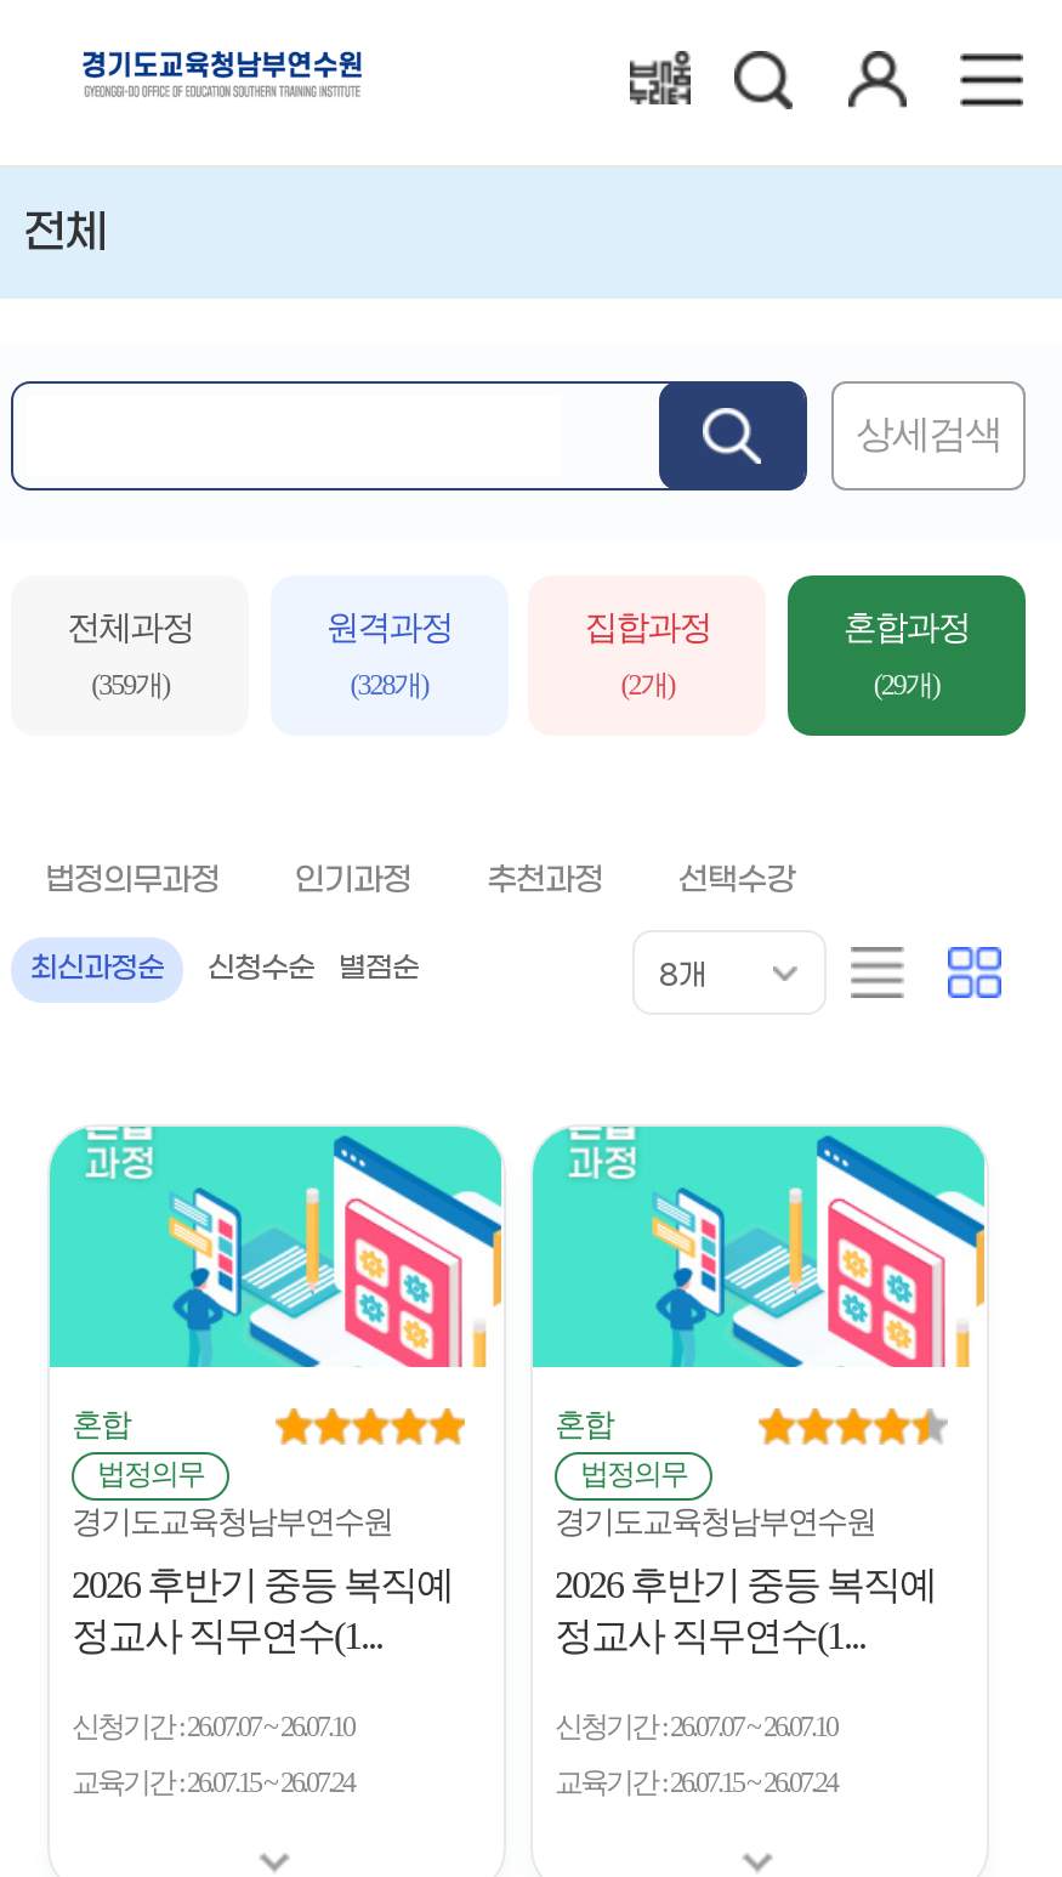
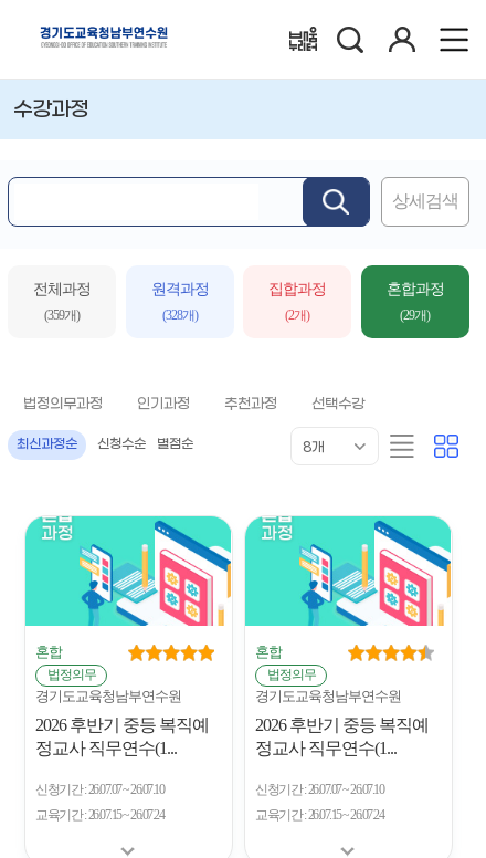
- 전체
+ 수강과정
